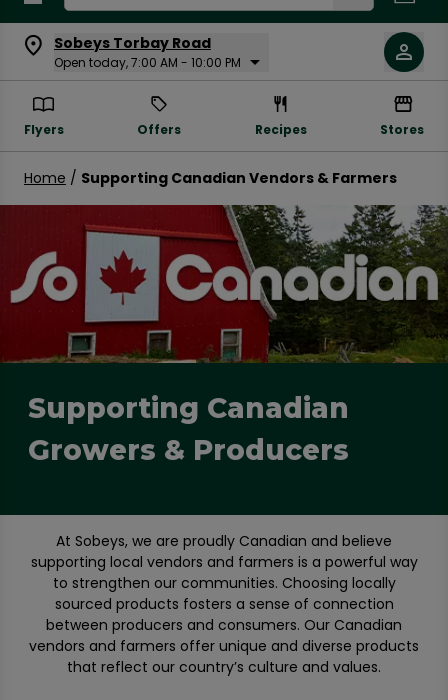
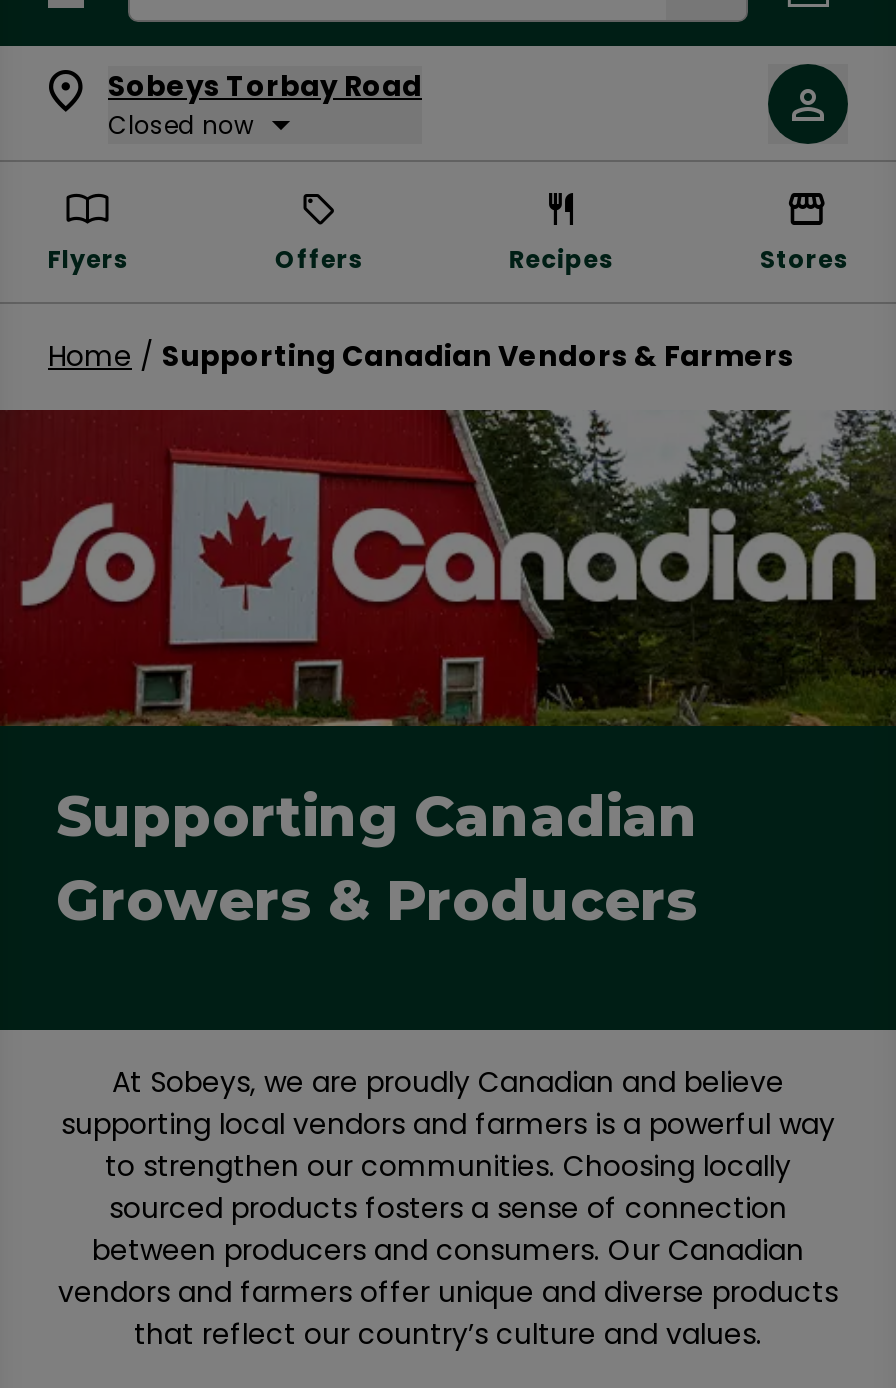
- Open today, 7:00 AM - 10:00 PM
+ Closed now
